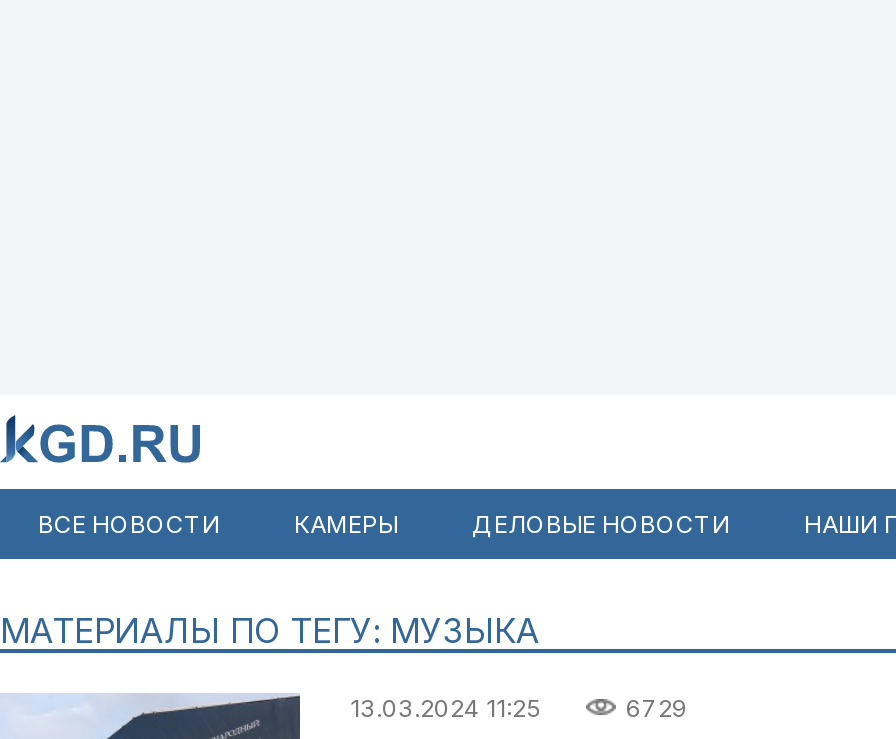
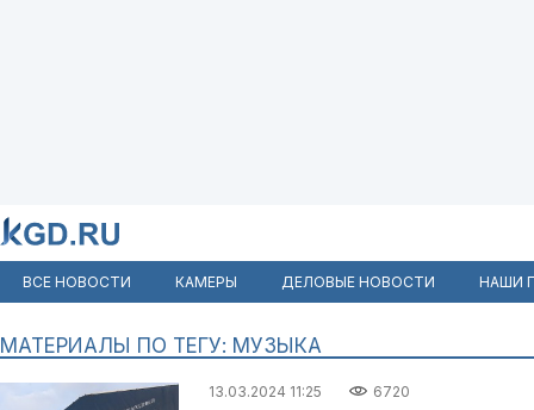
- 6729
+ 6720
